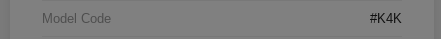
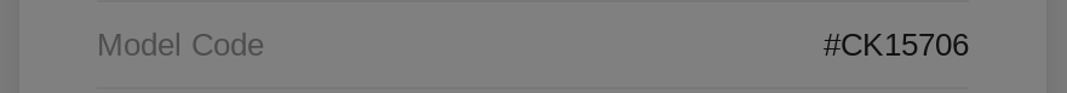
- #K4K
+ #CK15706
